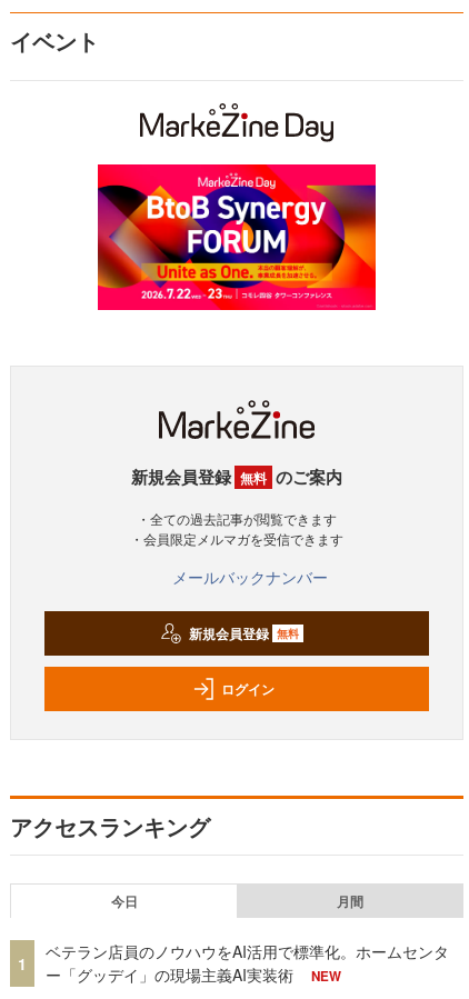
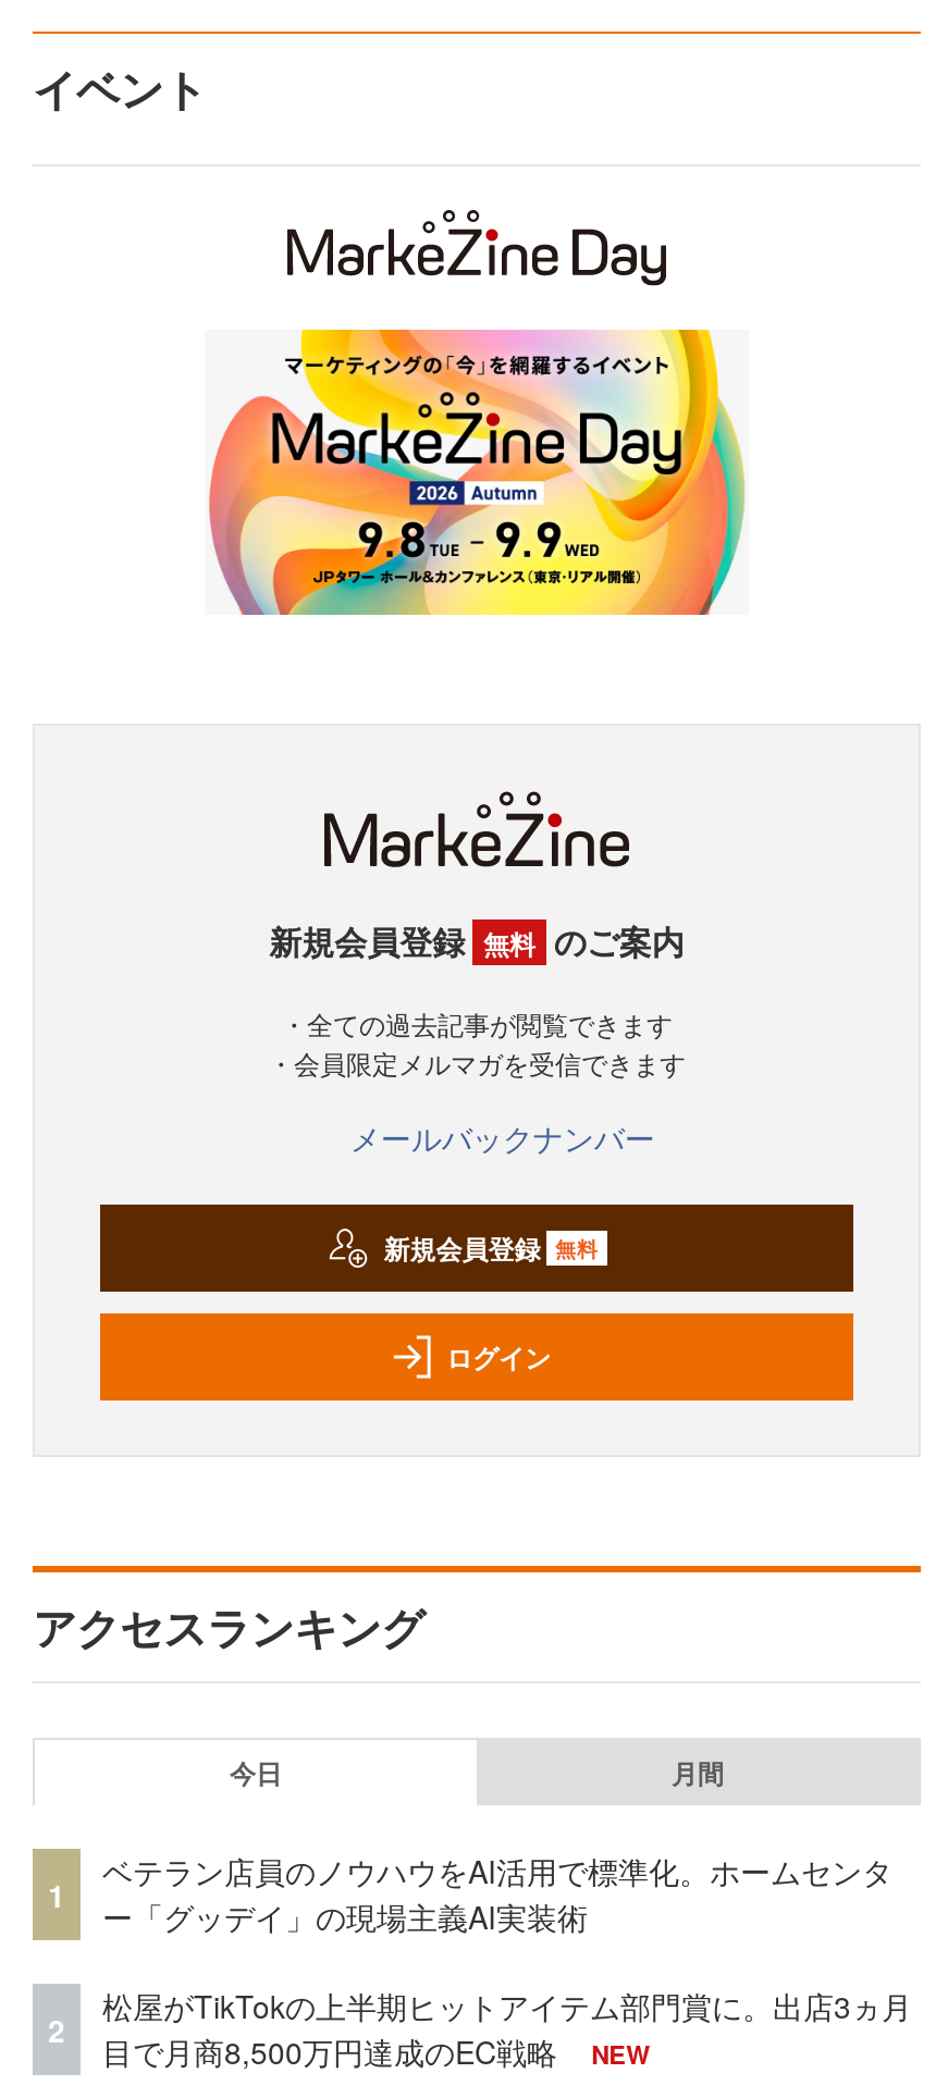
- [image]
+ [image]

+ 2

+ 松屋がTikTokの上半期ヒットアイテム部門賞に。出店3ヵ月
+ 目で月商8,500万円達成のEC戦略
